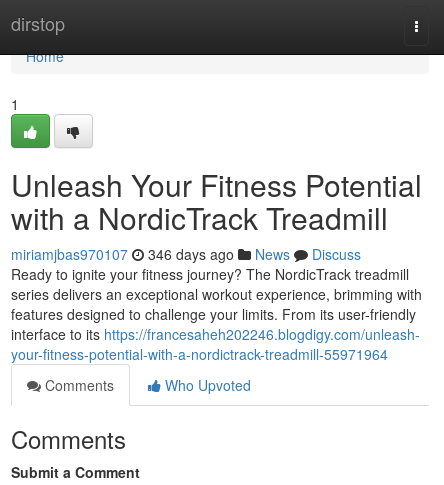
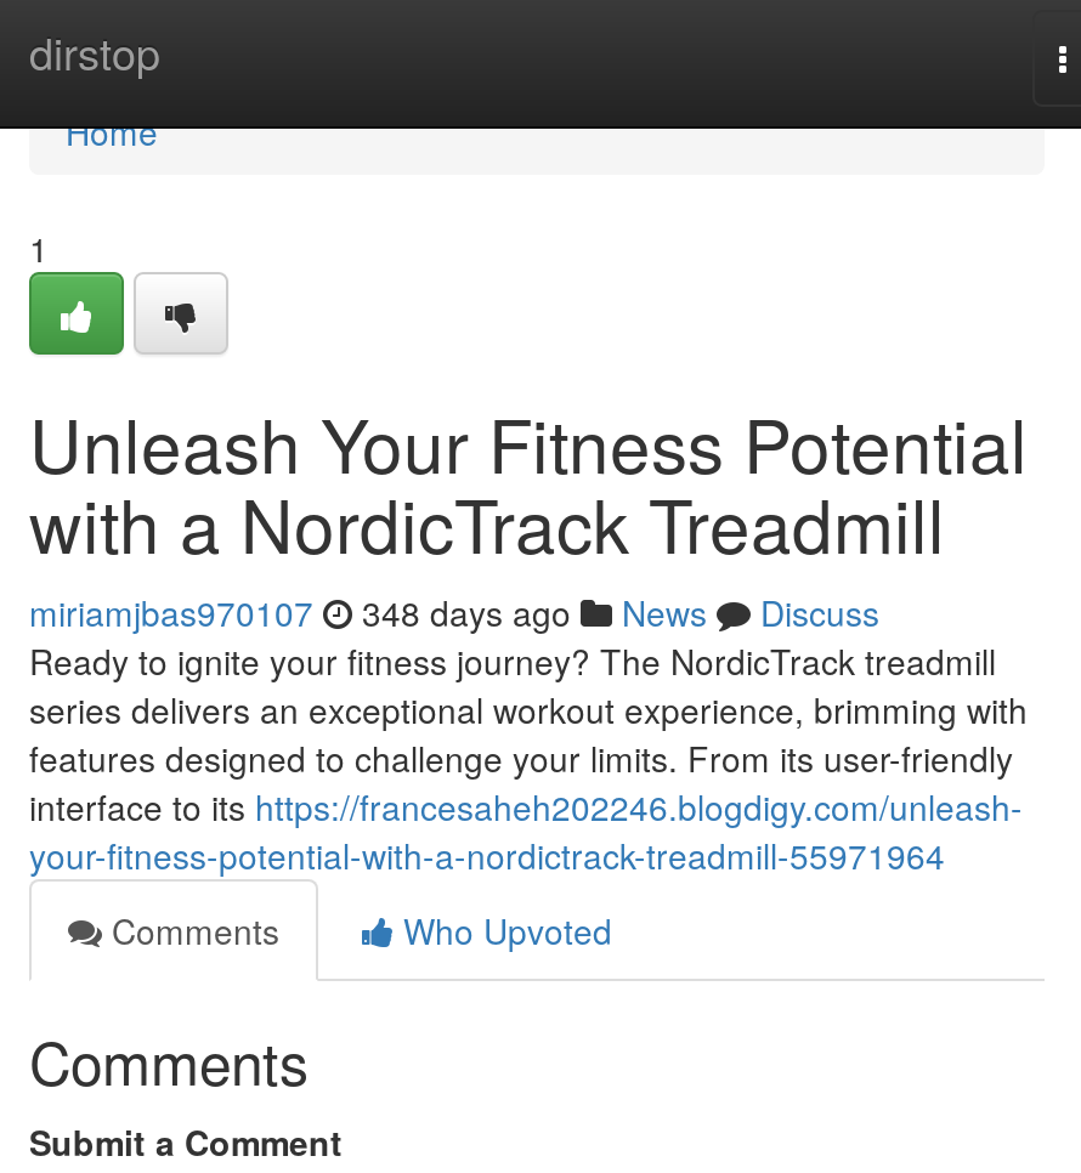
- miriamjbas970107 346 days ago News Discuss
+ miriamjbas970107 348 days ago News Discuss
